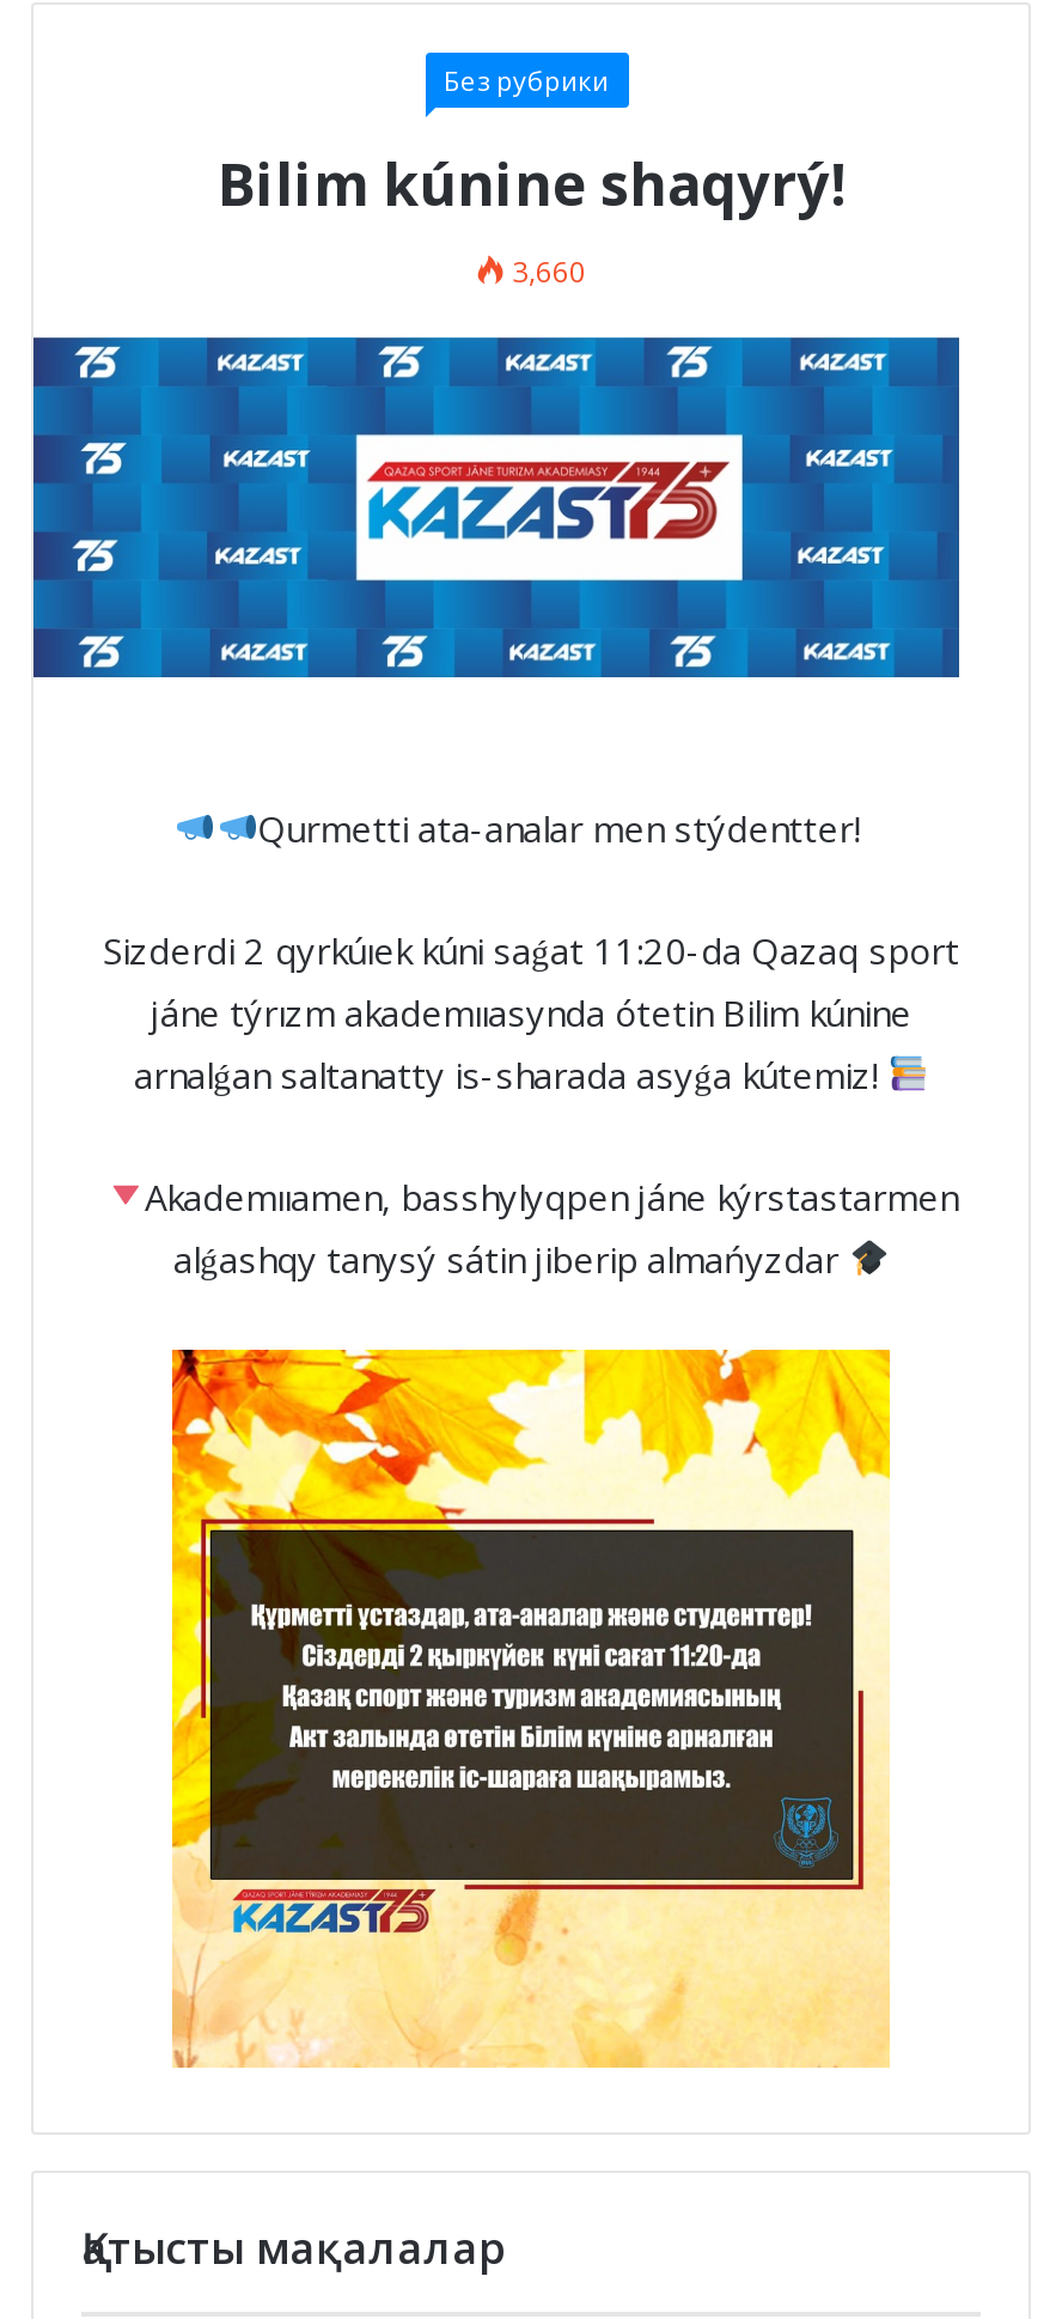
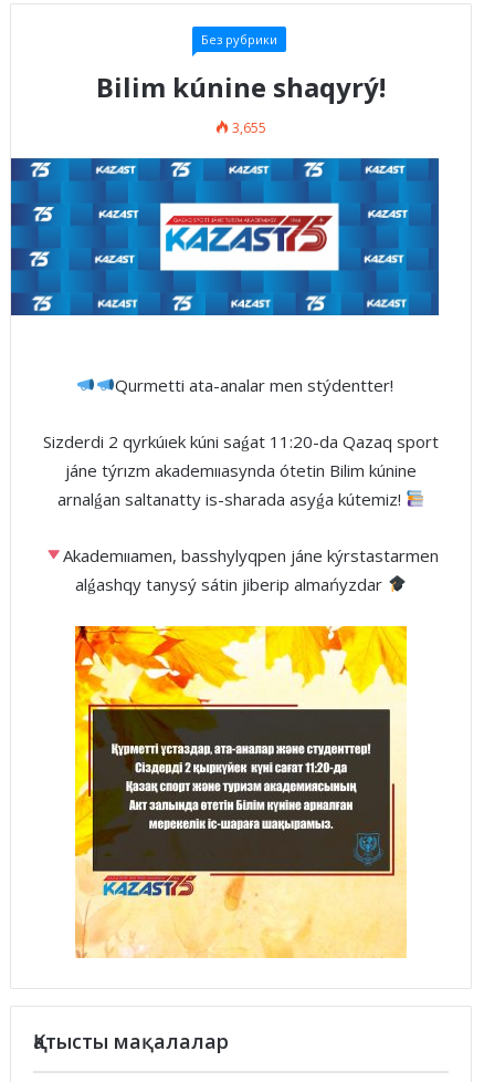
- 3,660
+ 3,655
